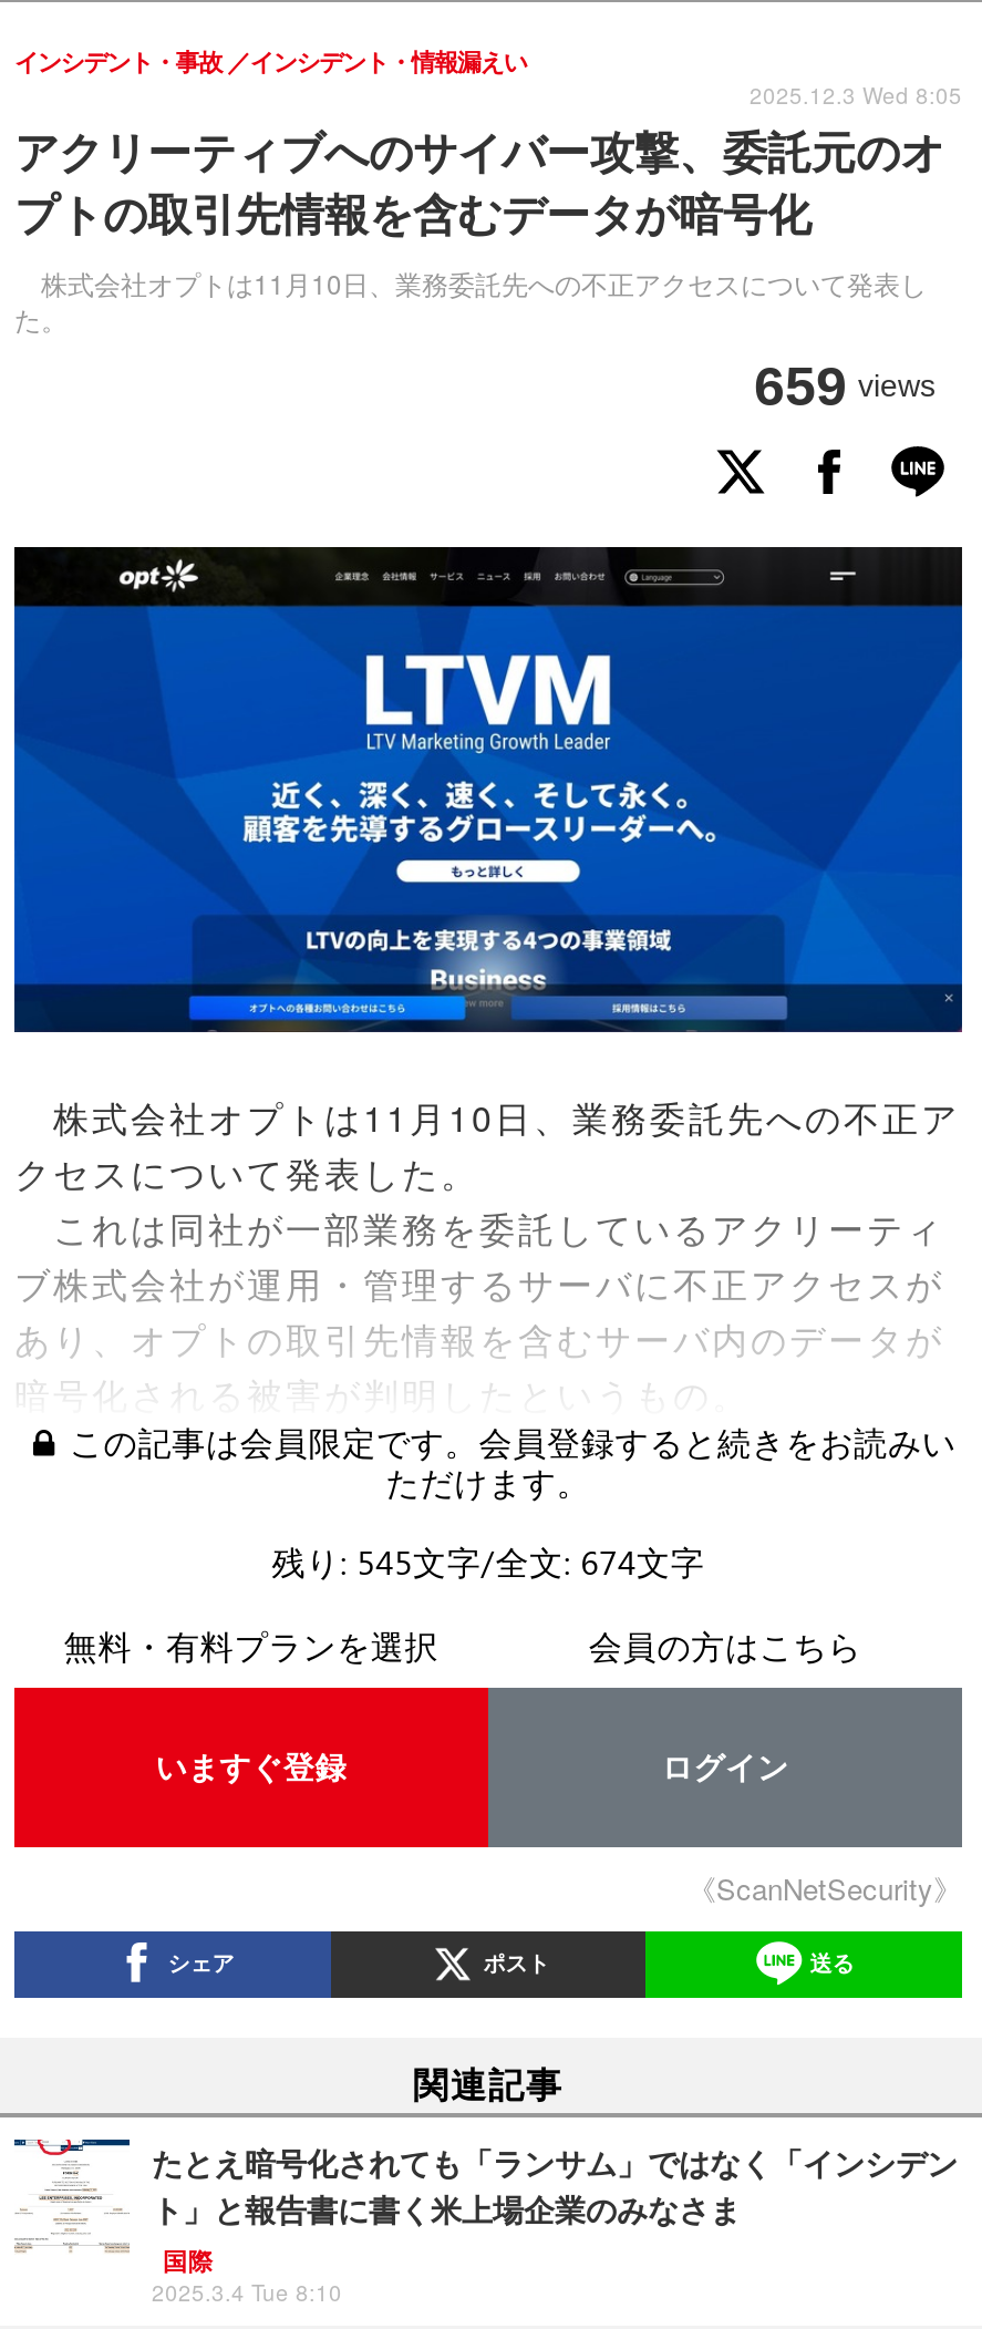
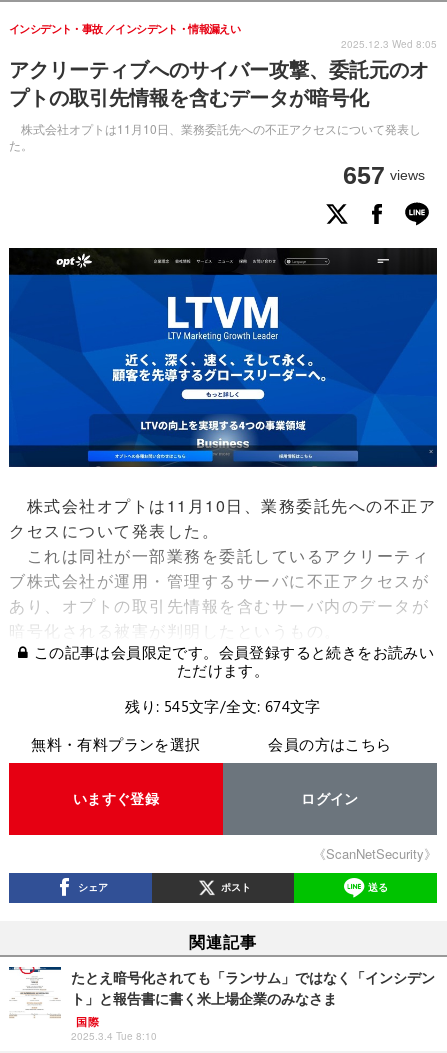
- 659 views
+ 657 views
